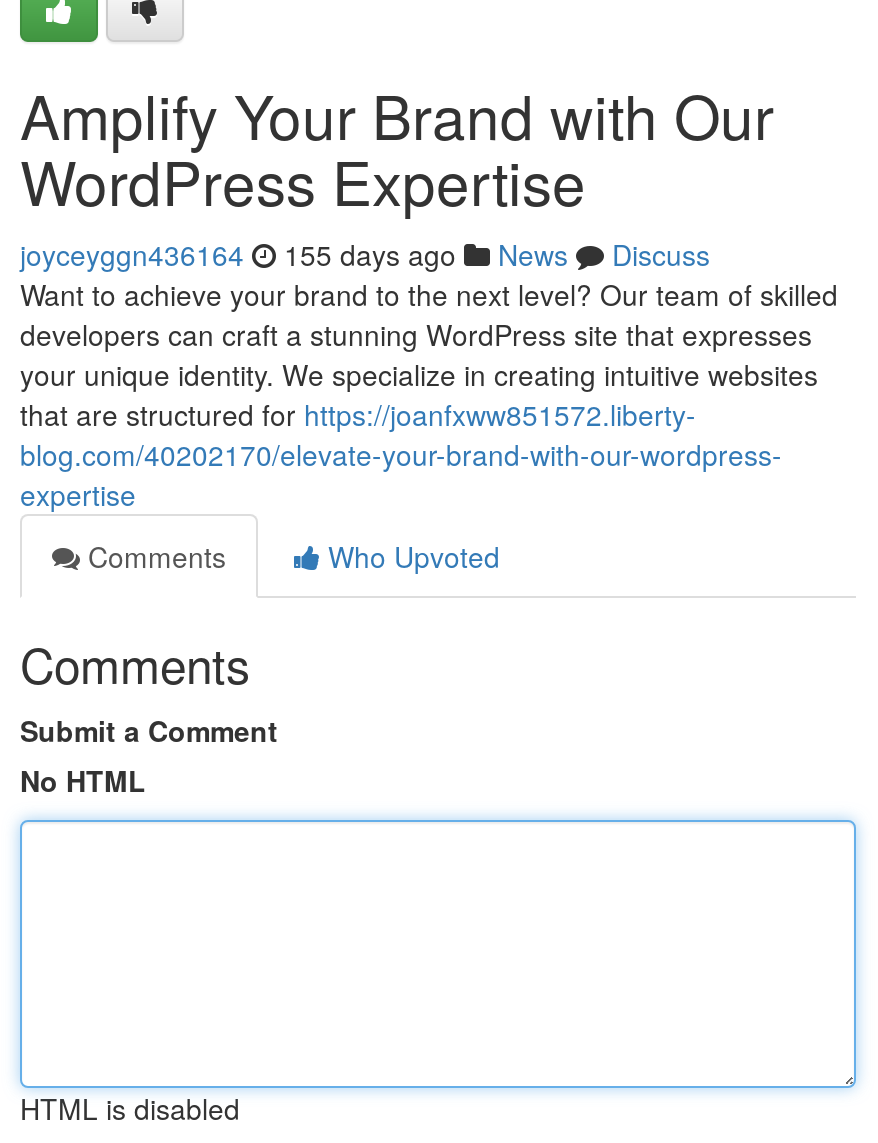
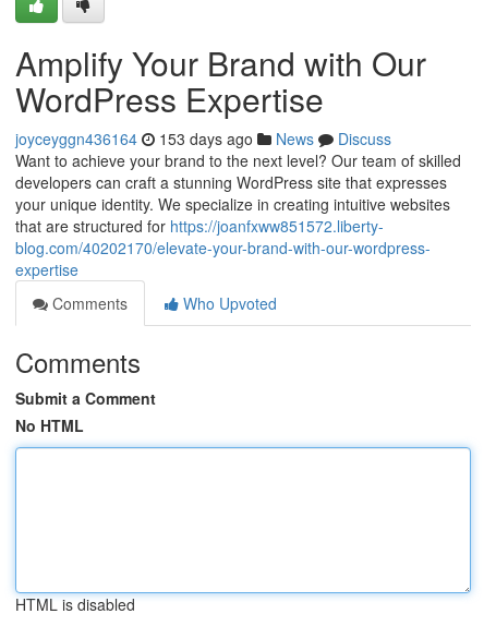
- joyceyggn436164 155 days ago News Discuss
+ joyceyggn436164 153 days ago News Discuss
